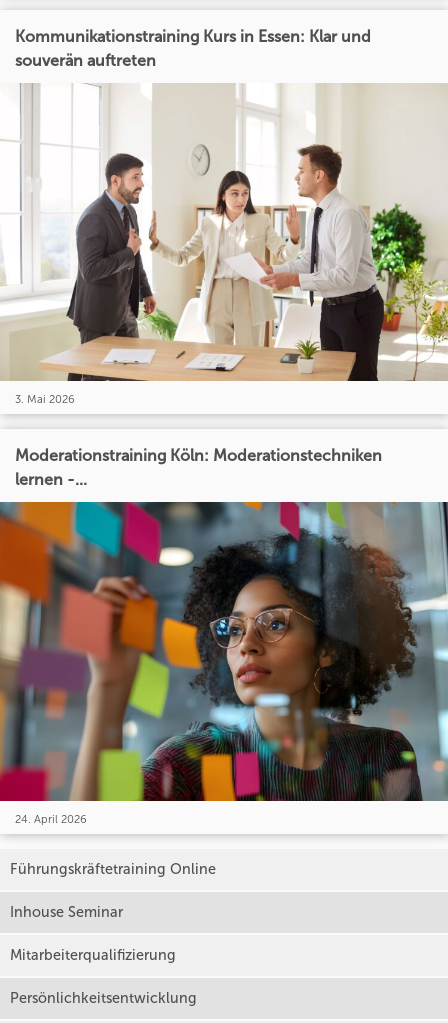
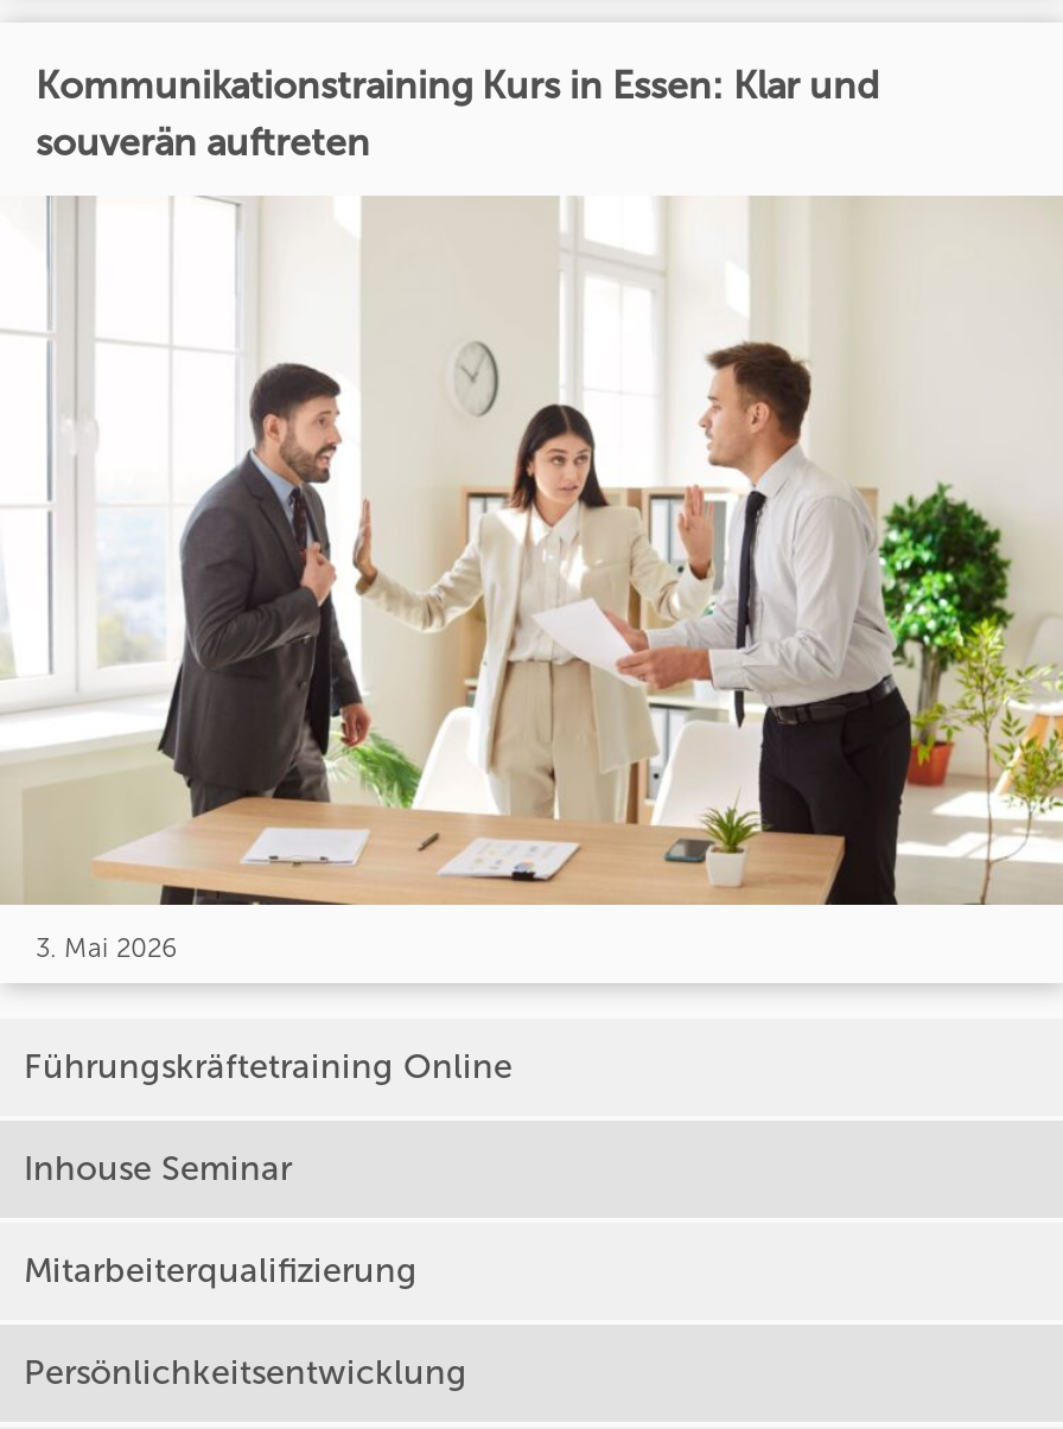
- Moderationstraining Köln: Moderationstechniken
- lernen -...

- [image]
- 24. April 2026
